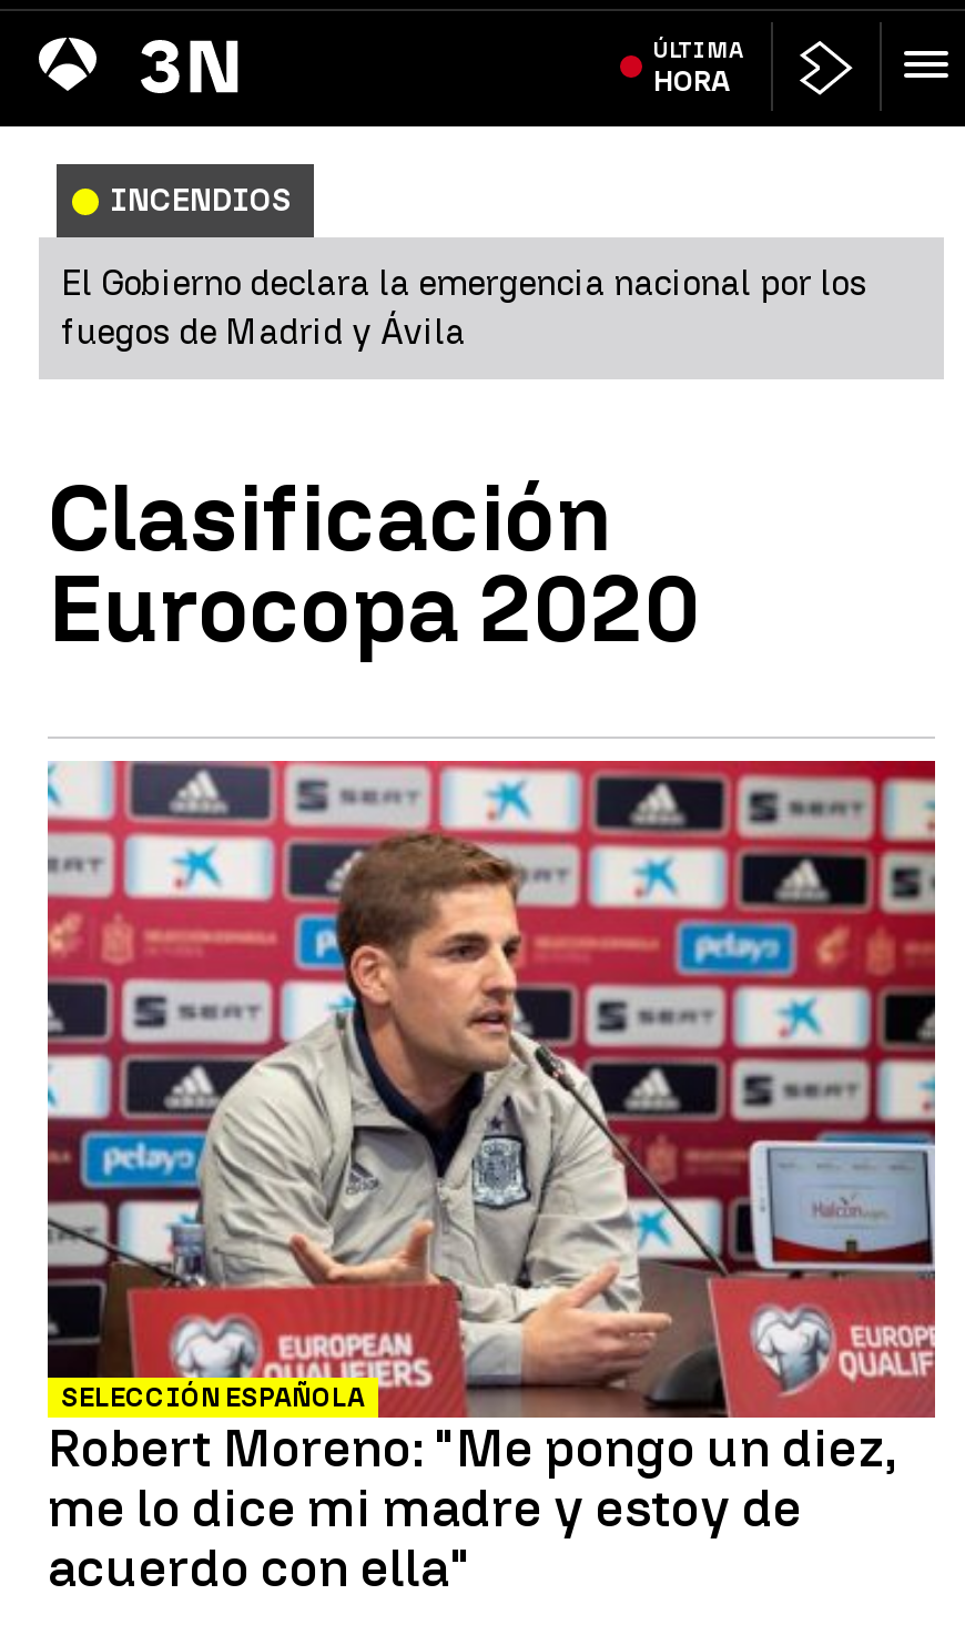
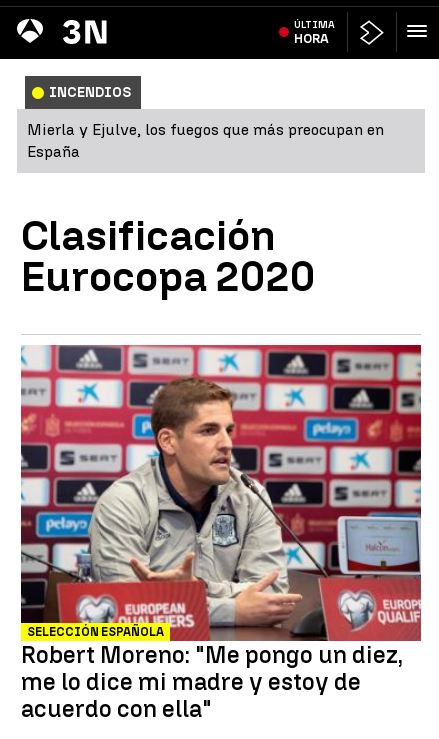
- El Gobierno declara la emergencia nacional por los
- fuegos de Madrid y Ávila
+ Mierla y Ejulve, los fuegos que más preocupan en
+ España
